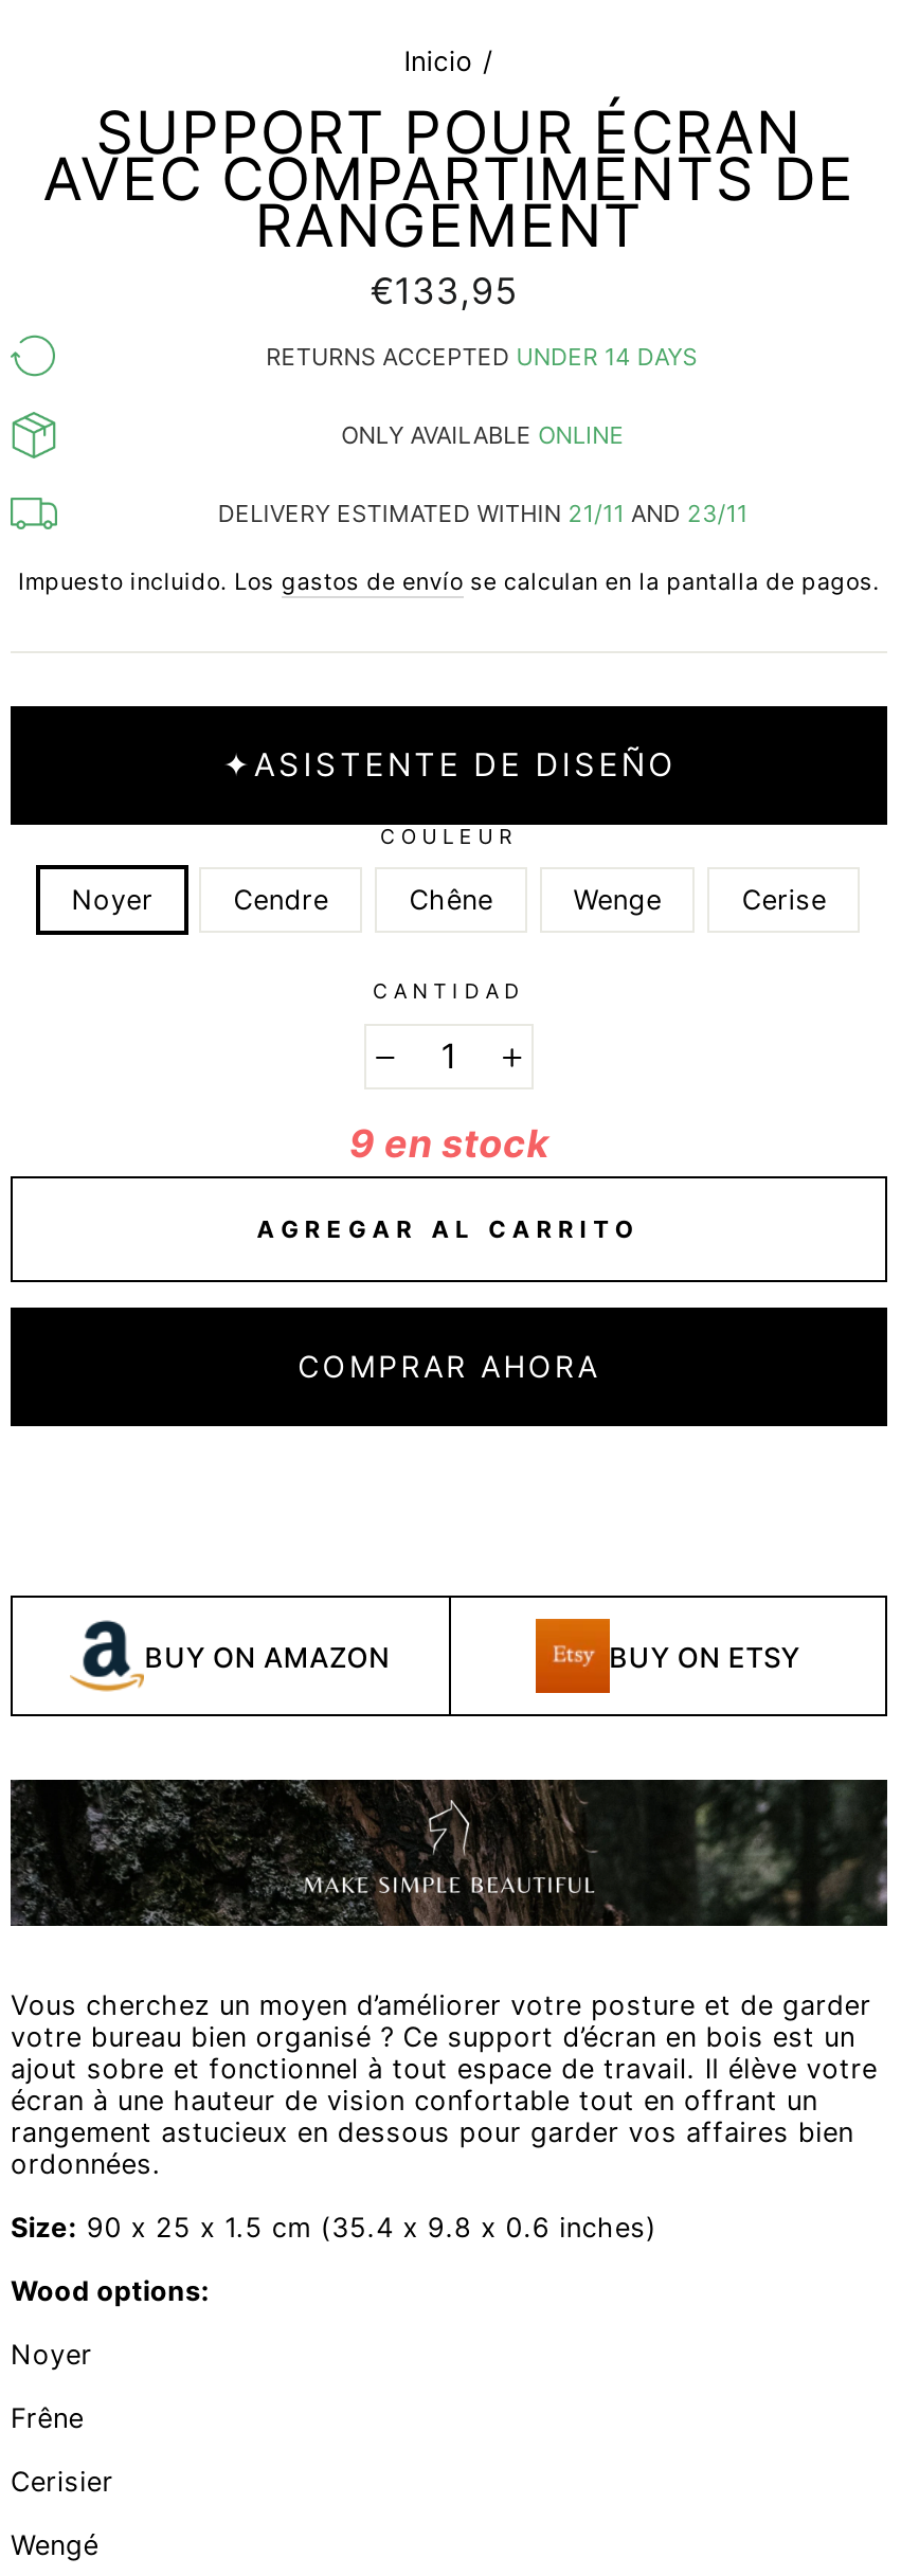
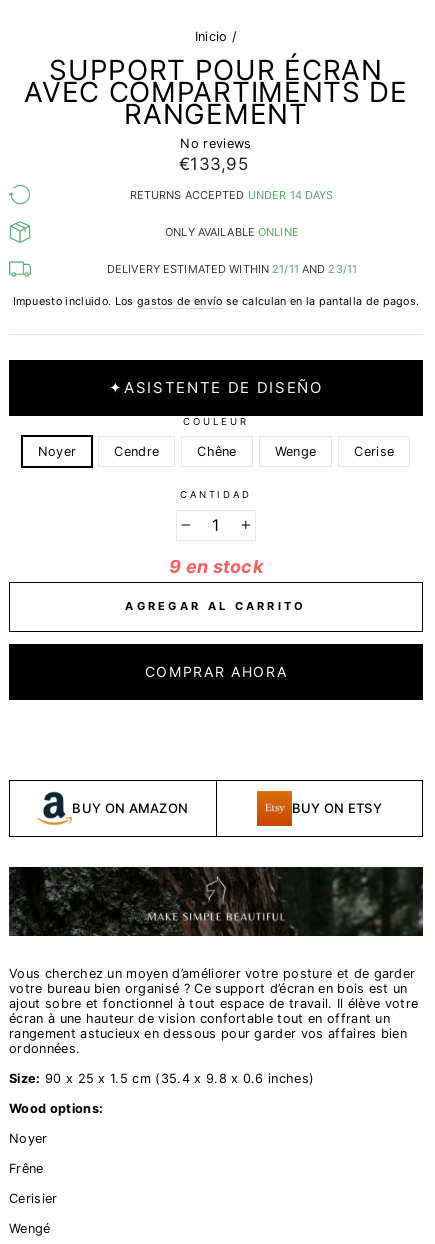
+ No reviews
